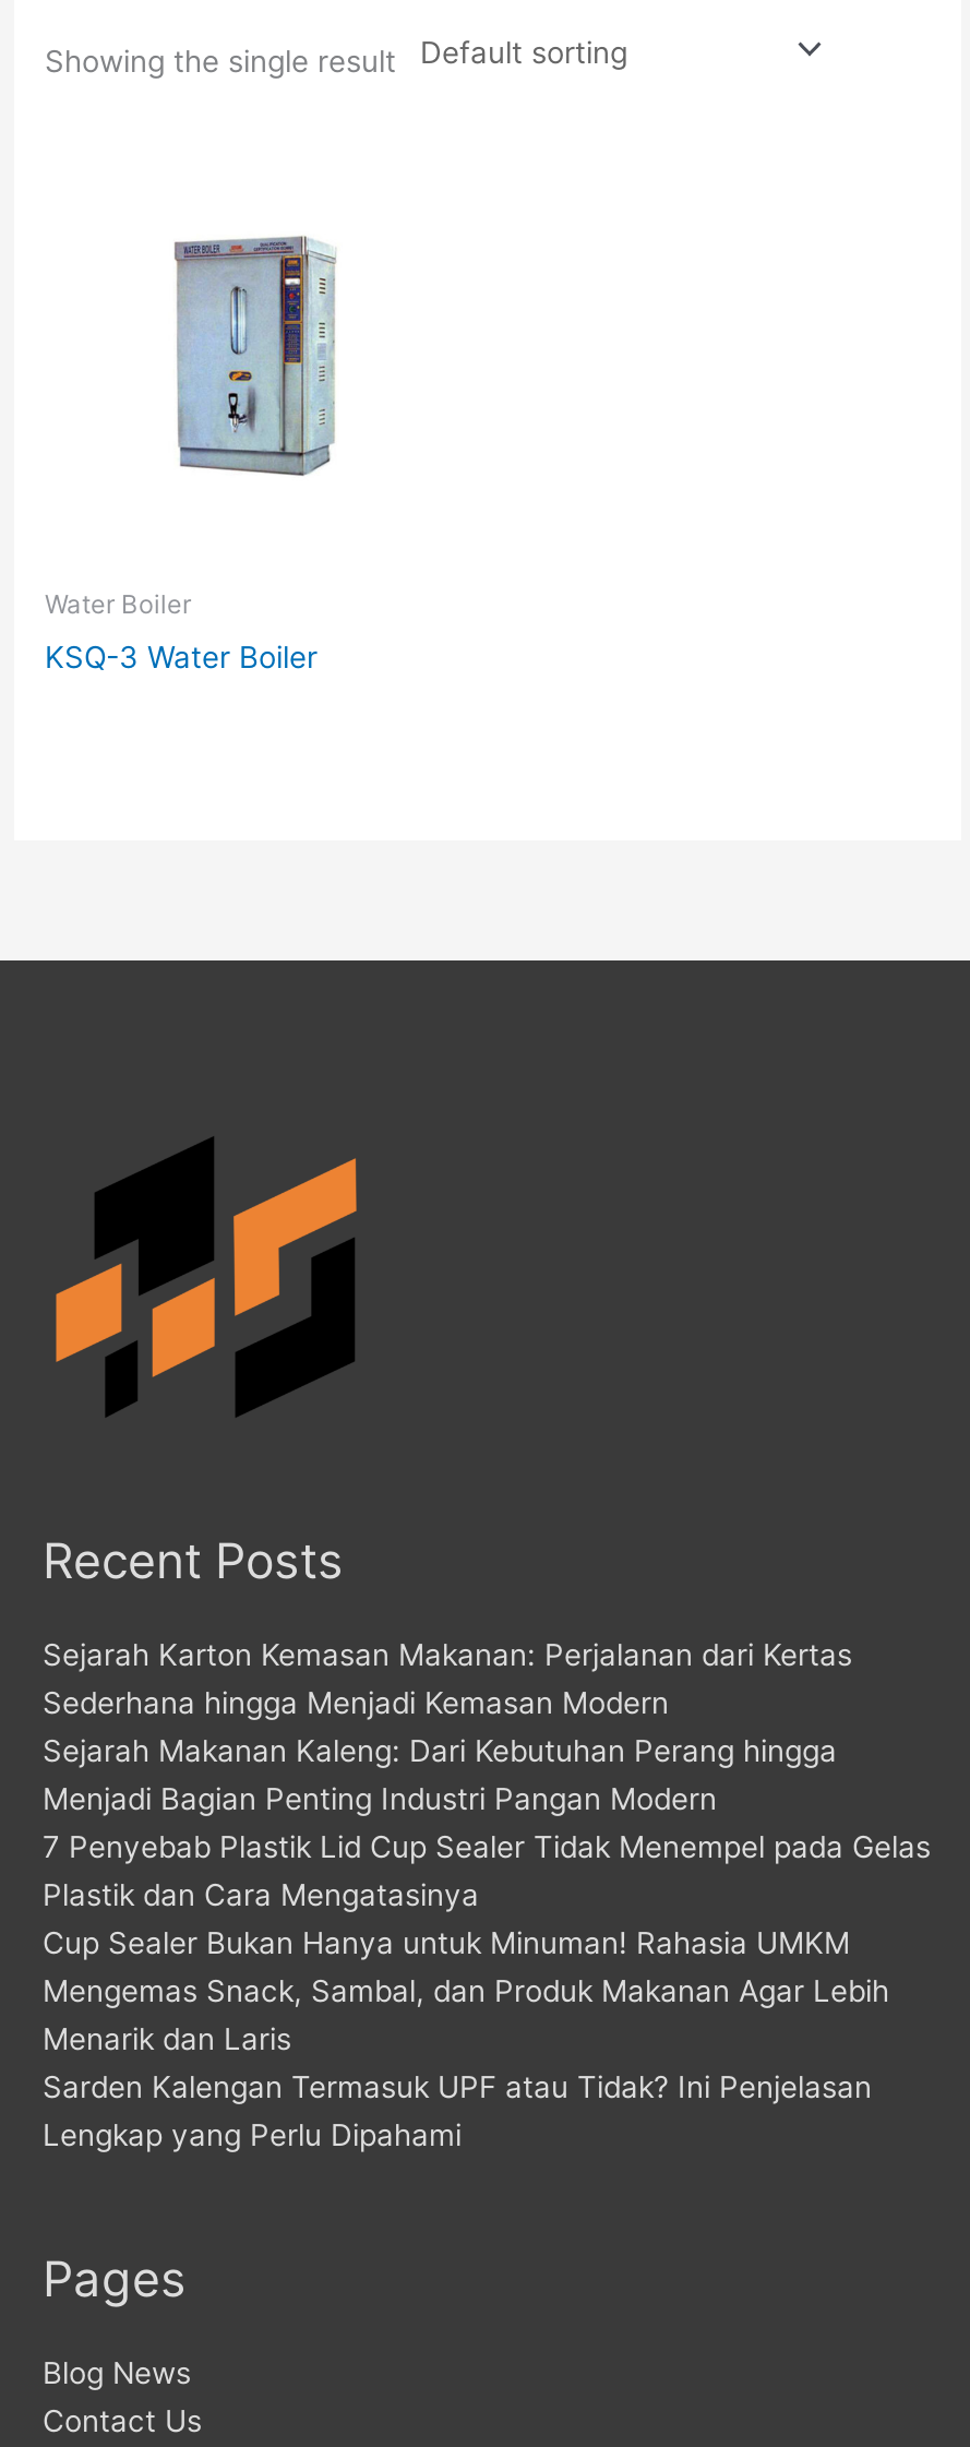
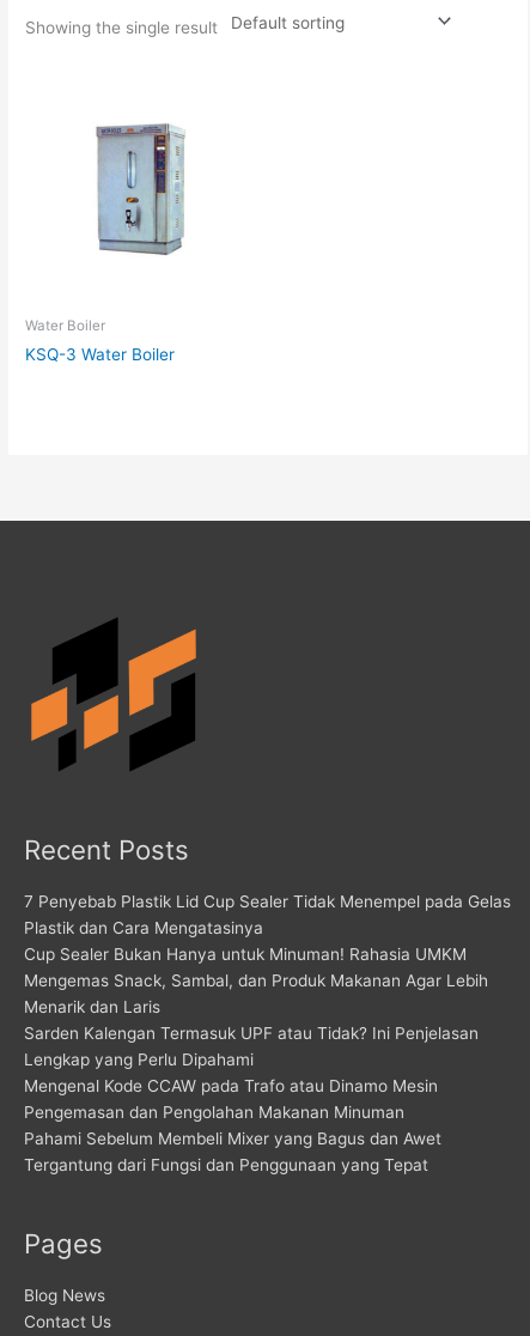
- Sejarah Karton Kemasan Makanan: Perjalanan dari Kertas
- Sederhana hingga Menjadi Kemasan Modern
- Sejarah Makanan Kaleng: Dari Kebutuhan Perang hingga
- Menjadi Bagian Penting Industri Pangan Modern

moved up: 7 Penyebab Plastik Lid Cup Sealer Tidak Menempel pada Gelas | Plastik dan Cara Mengatasinya | Cup Sealer Bukan Hanya untuk Minuman! Rahasia UMKM | Mengemas Snack, Sambal, dan Produk Makanan Agar Lebih | Menarik dan Laris | Sarden Kalengan Termasuk UPF atau Tidak? Ini Penjelasan | Lengkap yang Perlu Dipahami

+ Mengenal Kode CCAW pada Trafo atau Dinamo Mesin
+ Pengemasan dan Pengolahan Makanan Minuman
+ Pahami Sebelum Membeli Mixer yang Bagus dan Awet
+ Tergantung dari Fungsi dan Penggunaan yang Tepat
